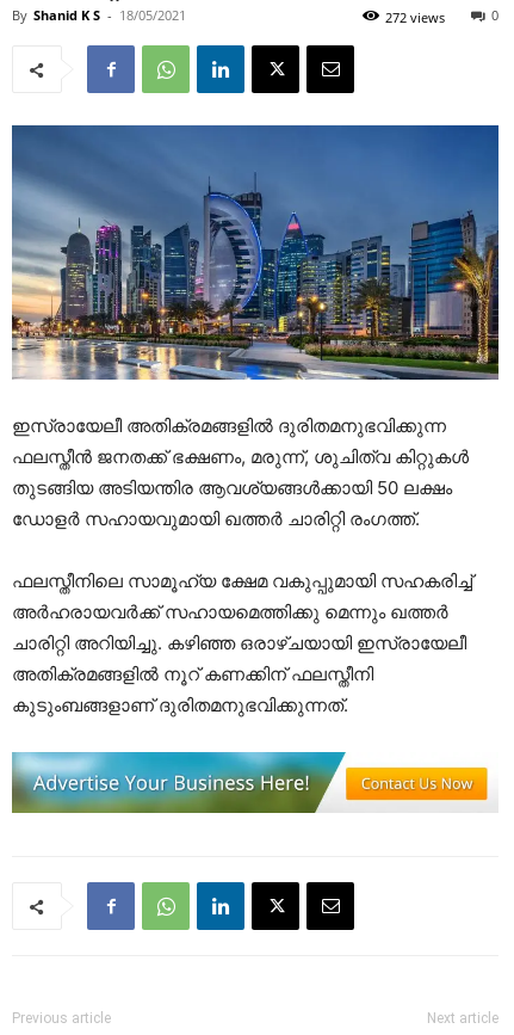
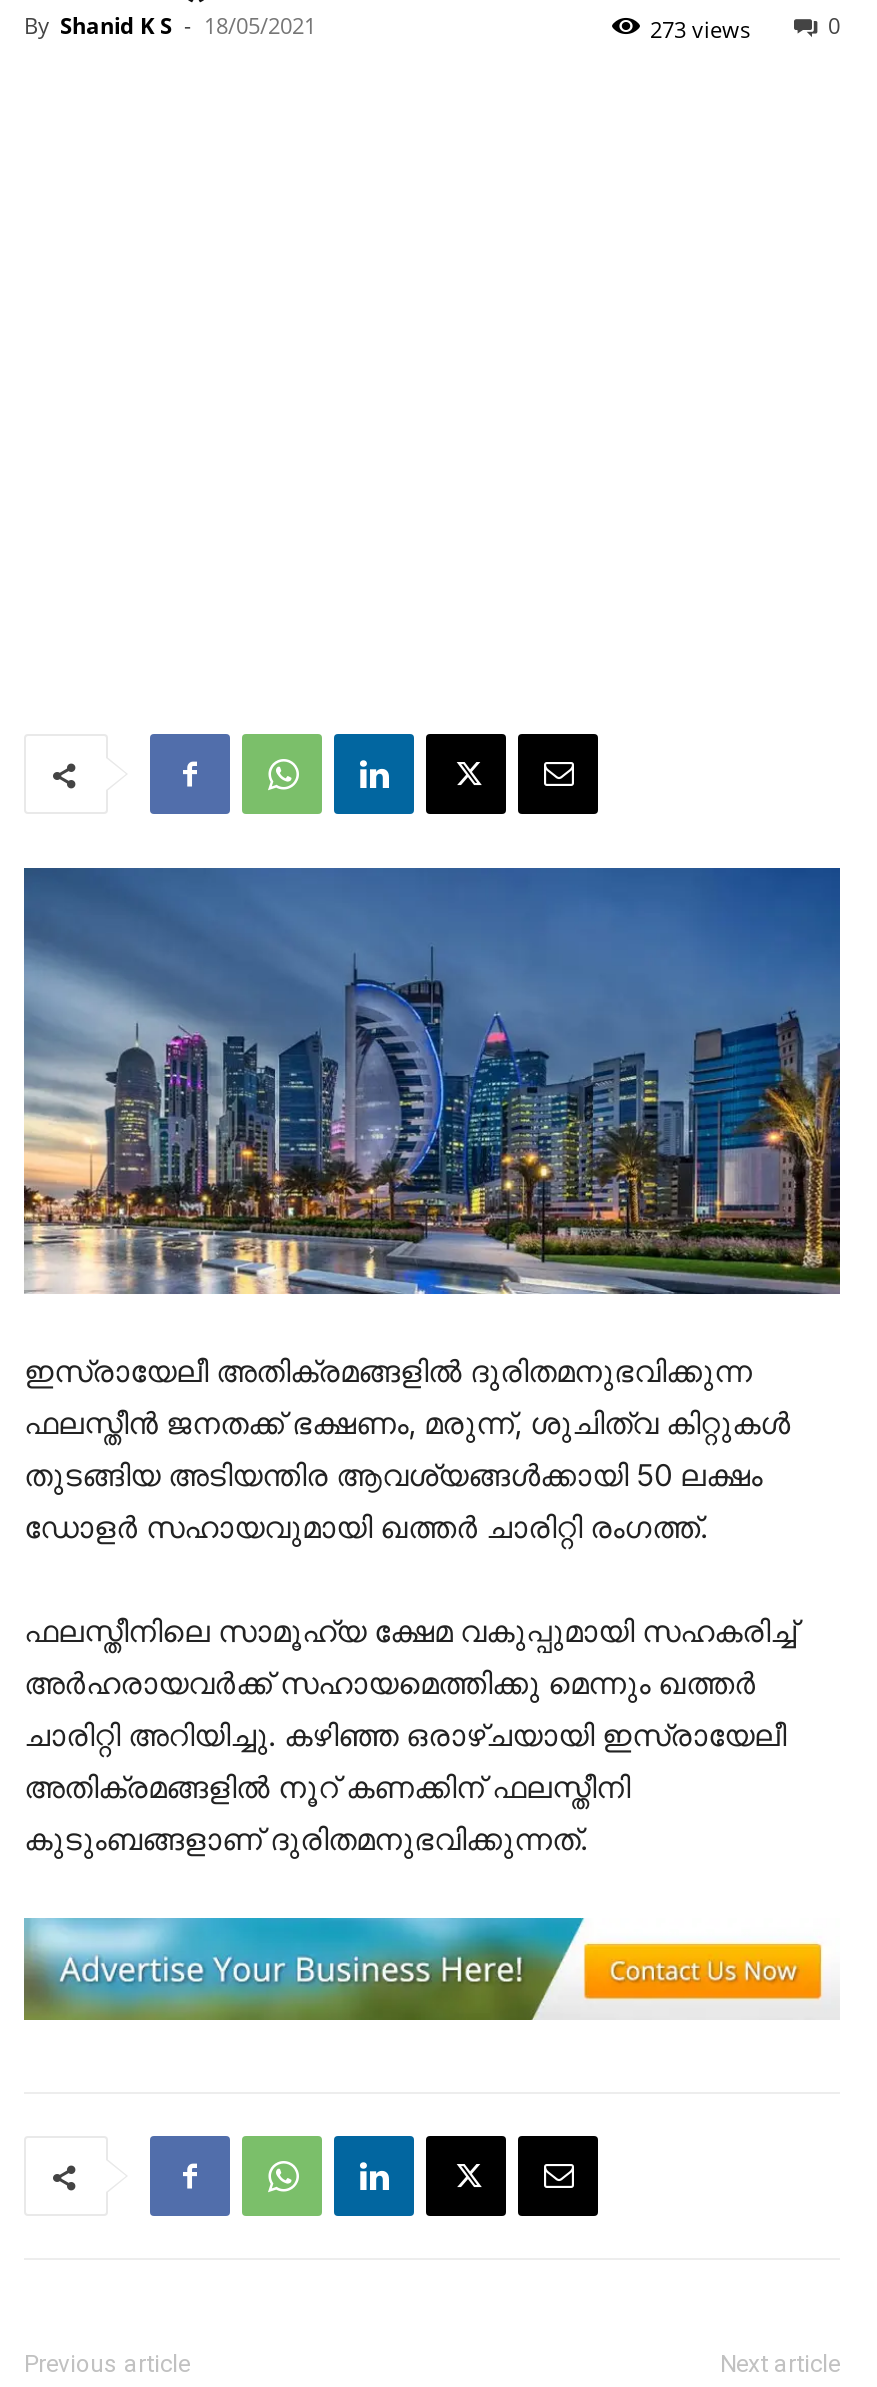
- 272 views
+ 273 views
